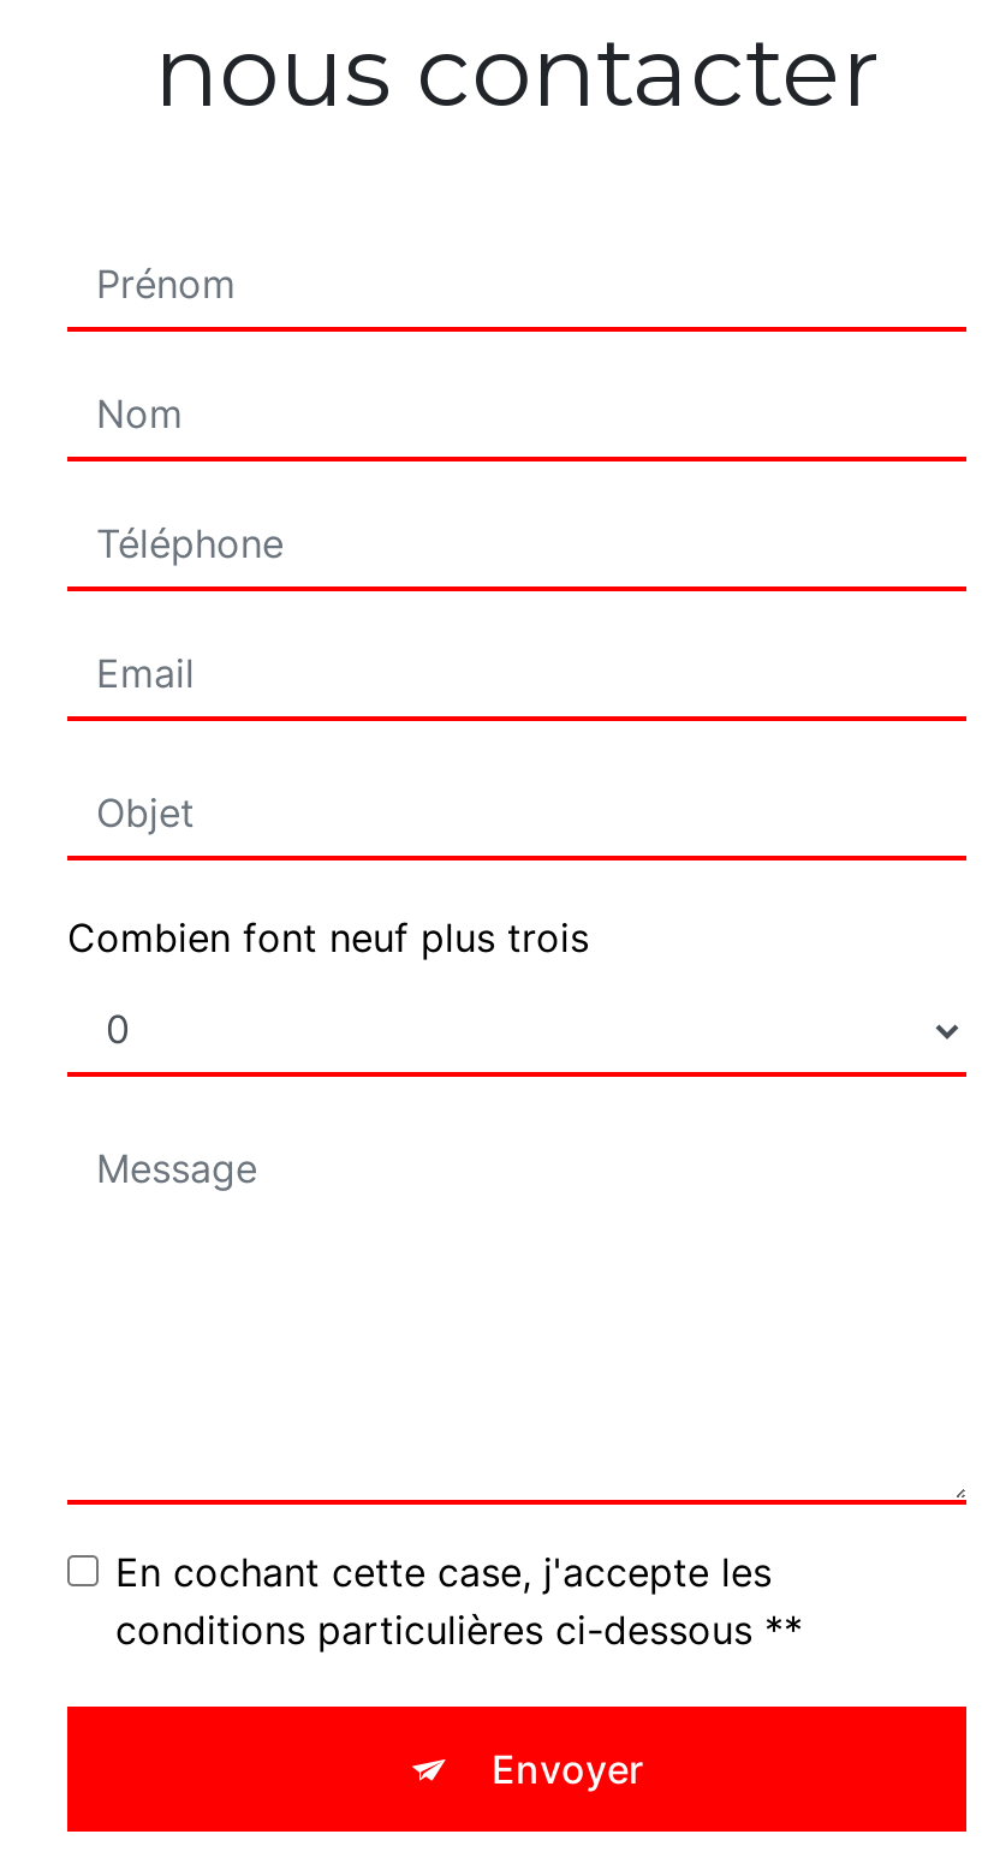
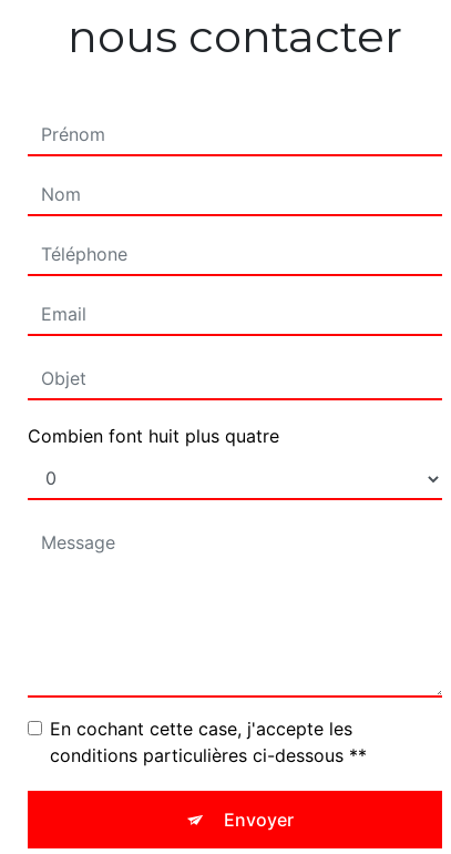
- Combien font neuf plus trois
+ Combien font huit plus quatre
